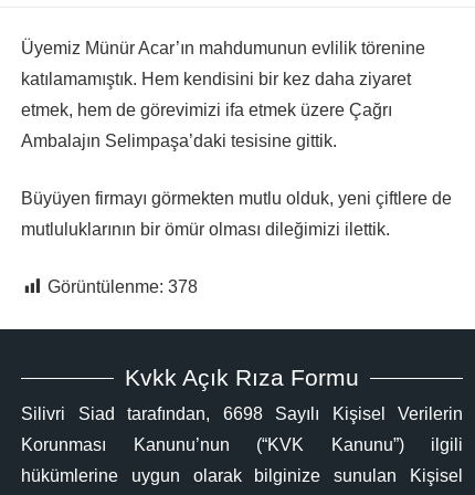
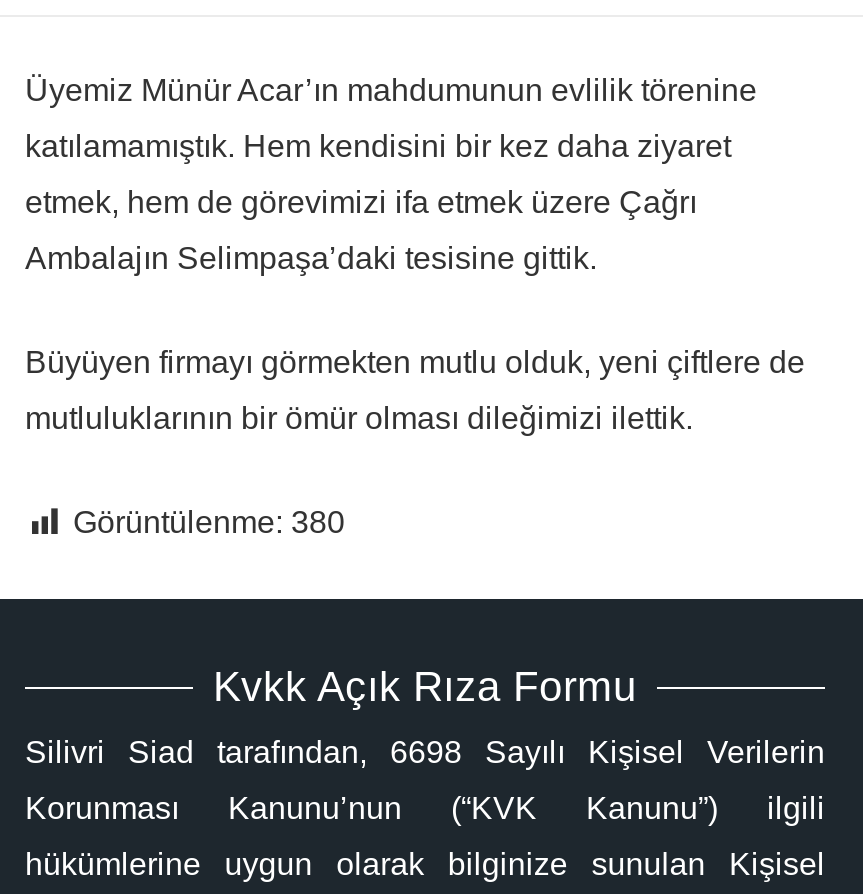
- Görüntülenme: 378
+ Görüntülenme: 380
